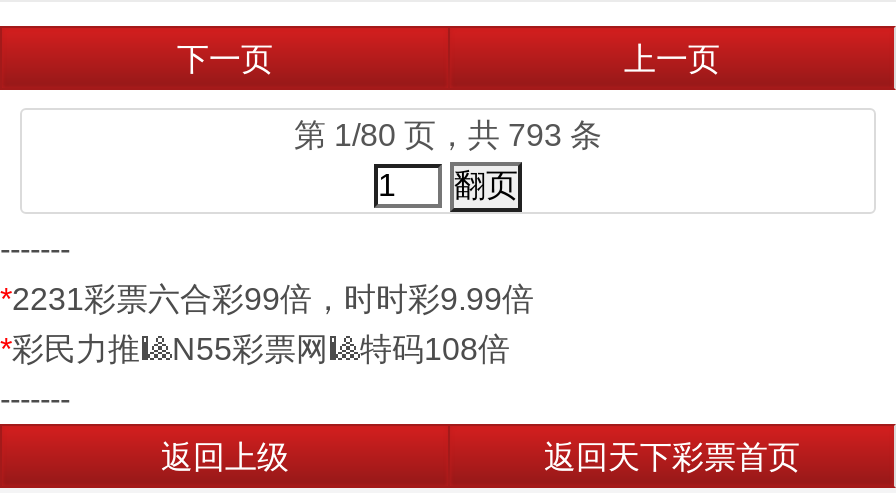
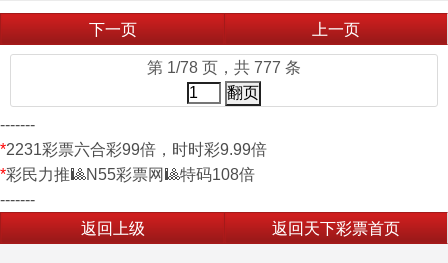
- 第 1/80 页，共 793 条
+ 第 1/78 页，共 777 条
